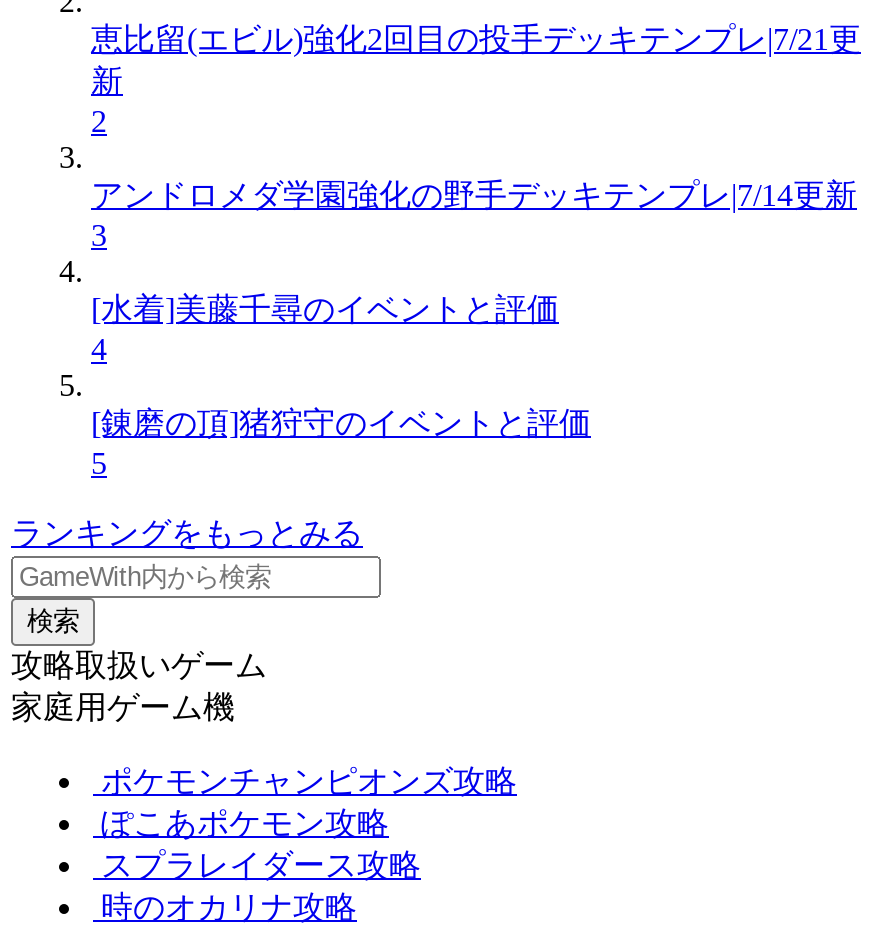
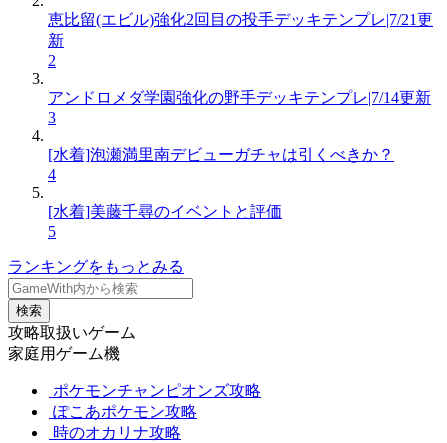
+ [水着]泡瀬満里南デビューガチャは引くべきか？

moved down: [水着]美藤千尋のイベントと評価

- [錬磨の頂]猪狩守のイベントと評価

- スプラレイダース攻略
